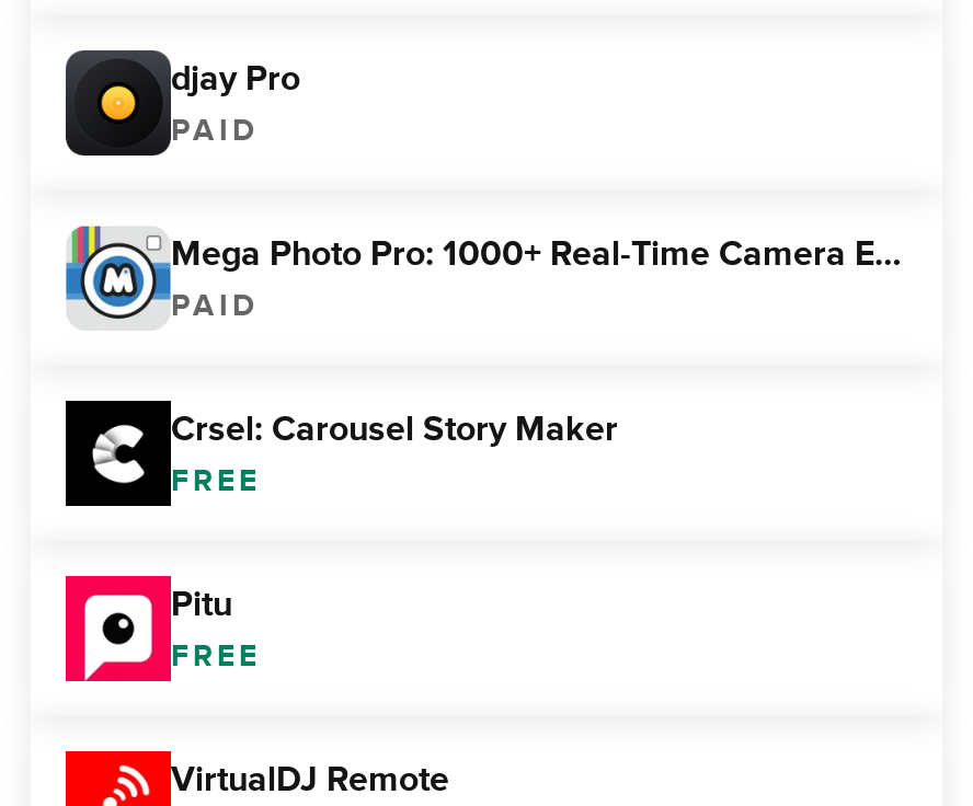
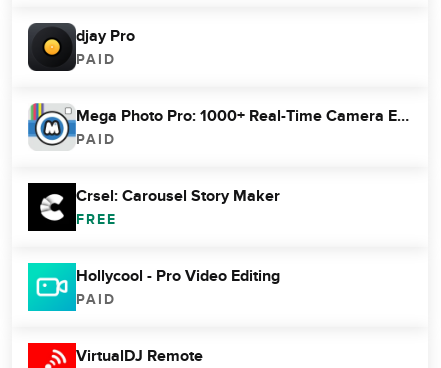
- [image]
- Pitu
- FREE
+ [image]
+ Hollycool - Pro Video Editing
+ PAID
